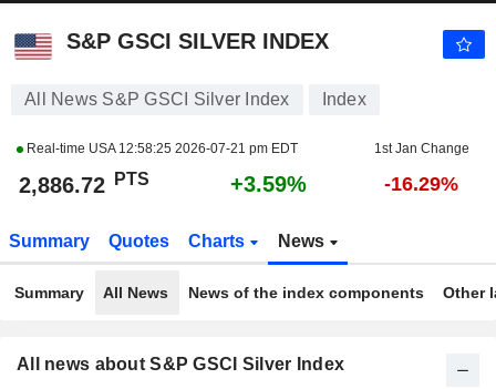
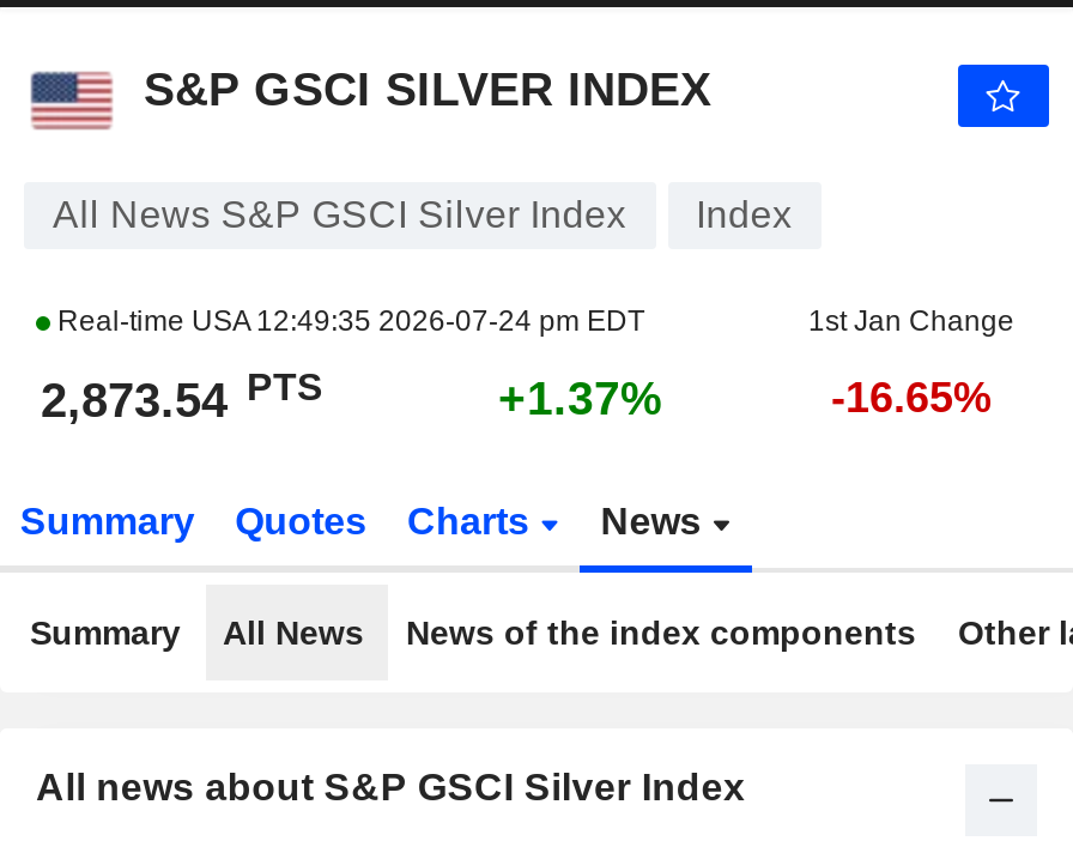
- Real-time USA 12:58:25 2026-07-21 pm EDT
+ Real-time USA 12:49:35 2026-07-24 pm EDT

- 2,886.72 PTS
+ 2,873.54 PTS

- +3.59%
+ +1.37%

- -16.29%
+ -16.65%
